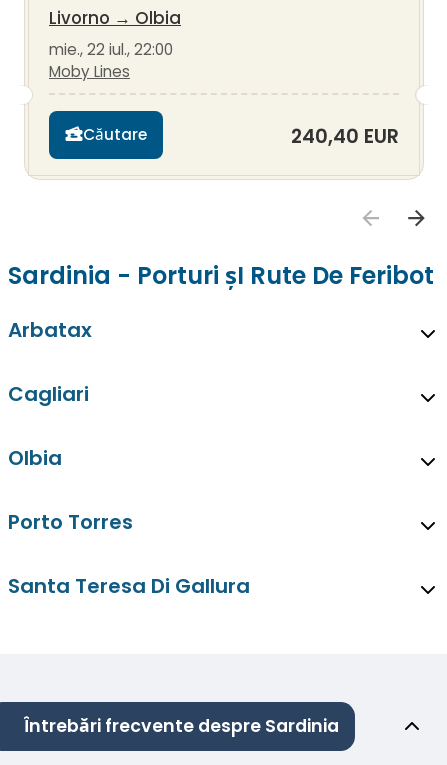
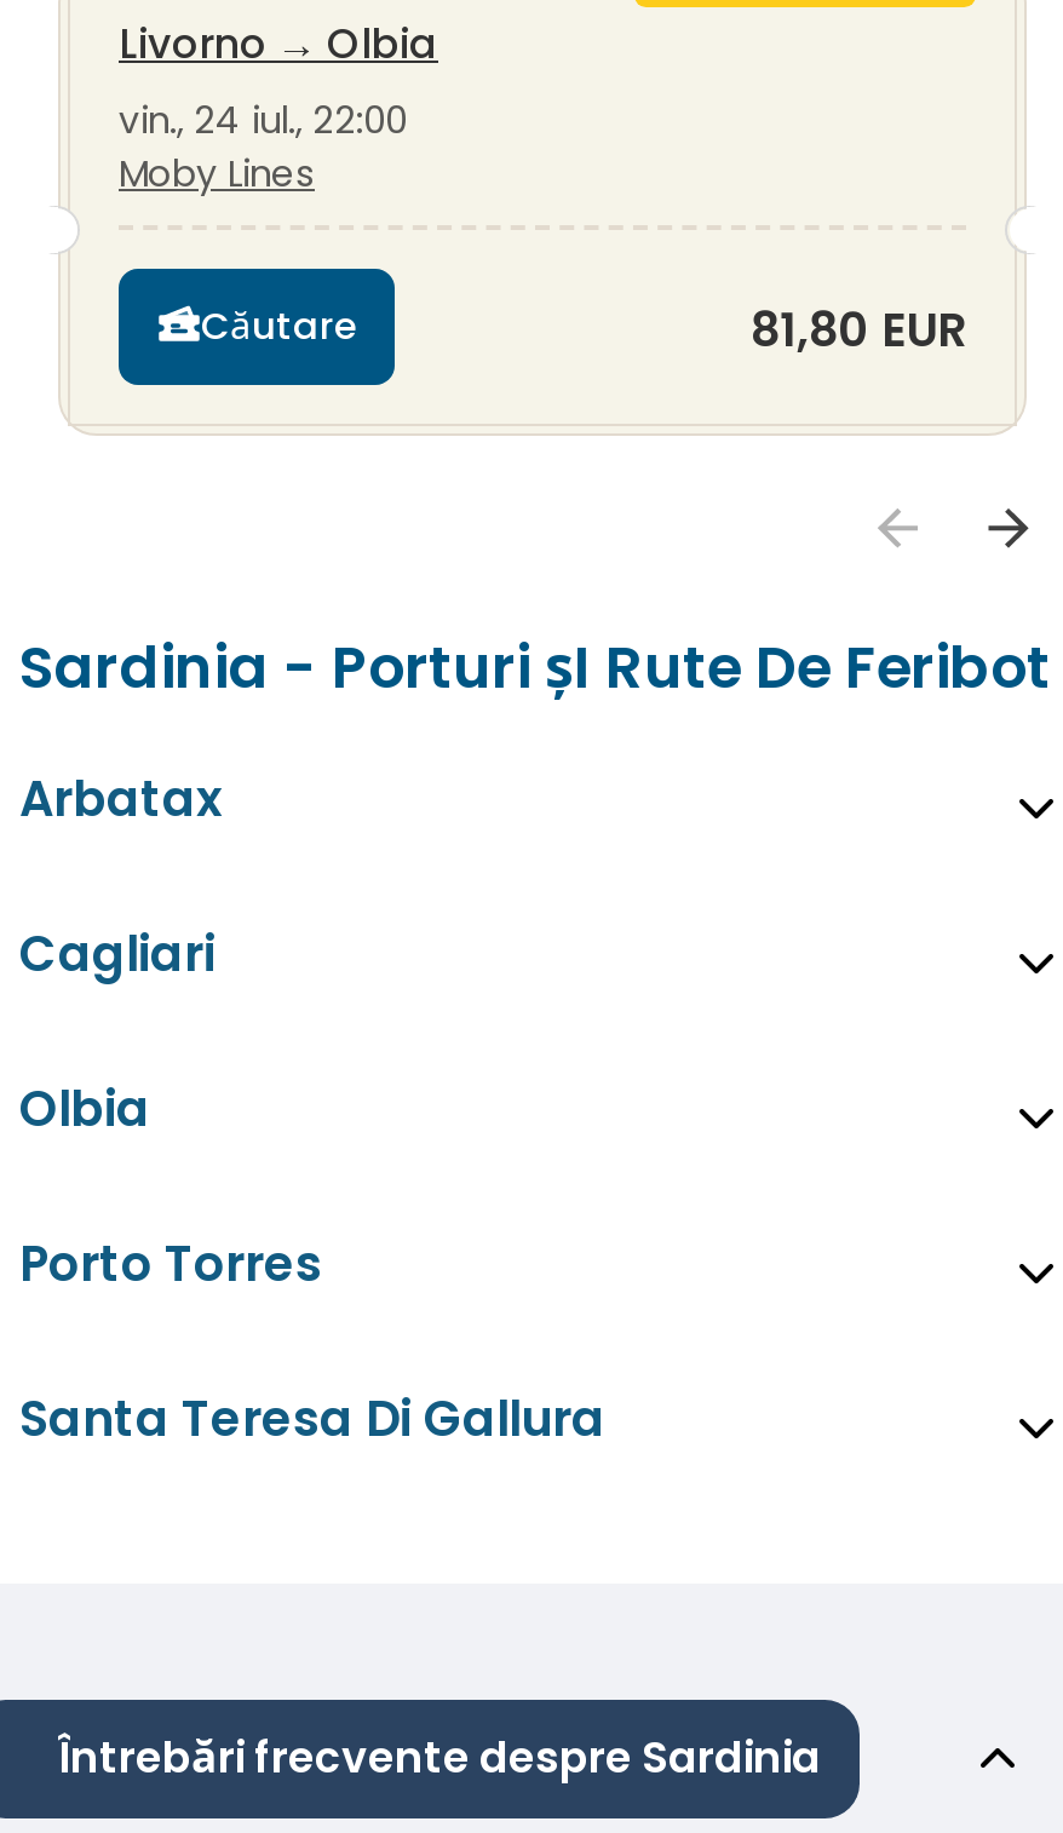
- mie., 22 iul., 22:00
+ vin., 24 iul., 22:00

- 240,40 EUR
+ 81,80 EUR
